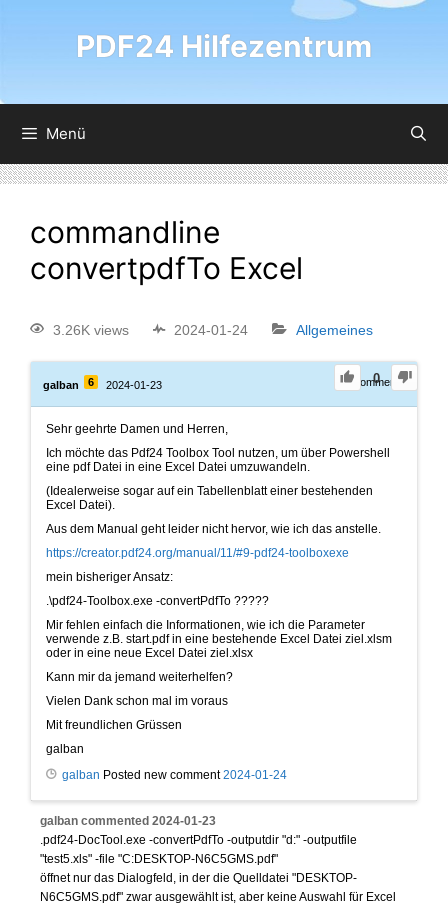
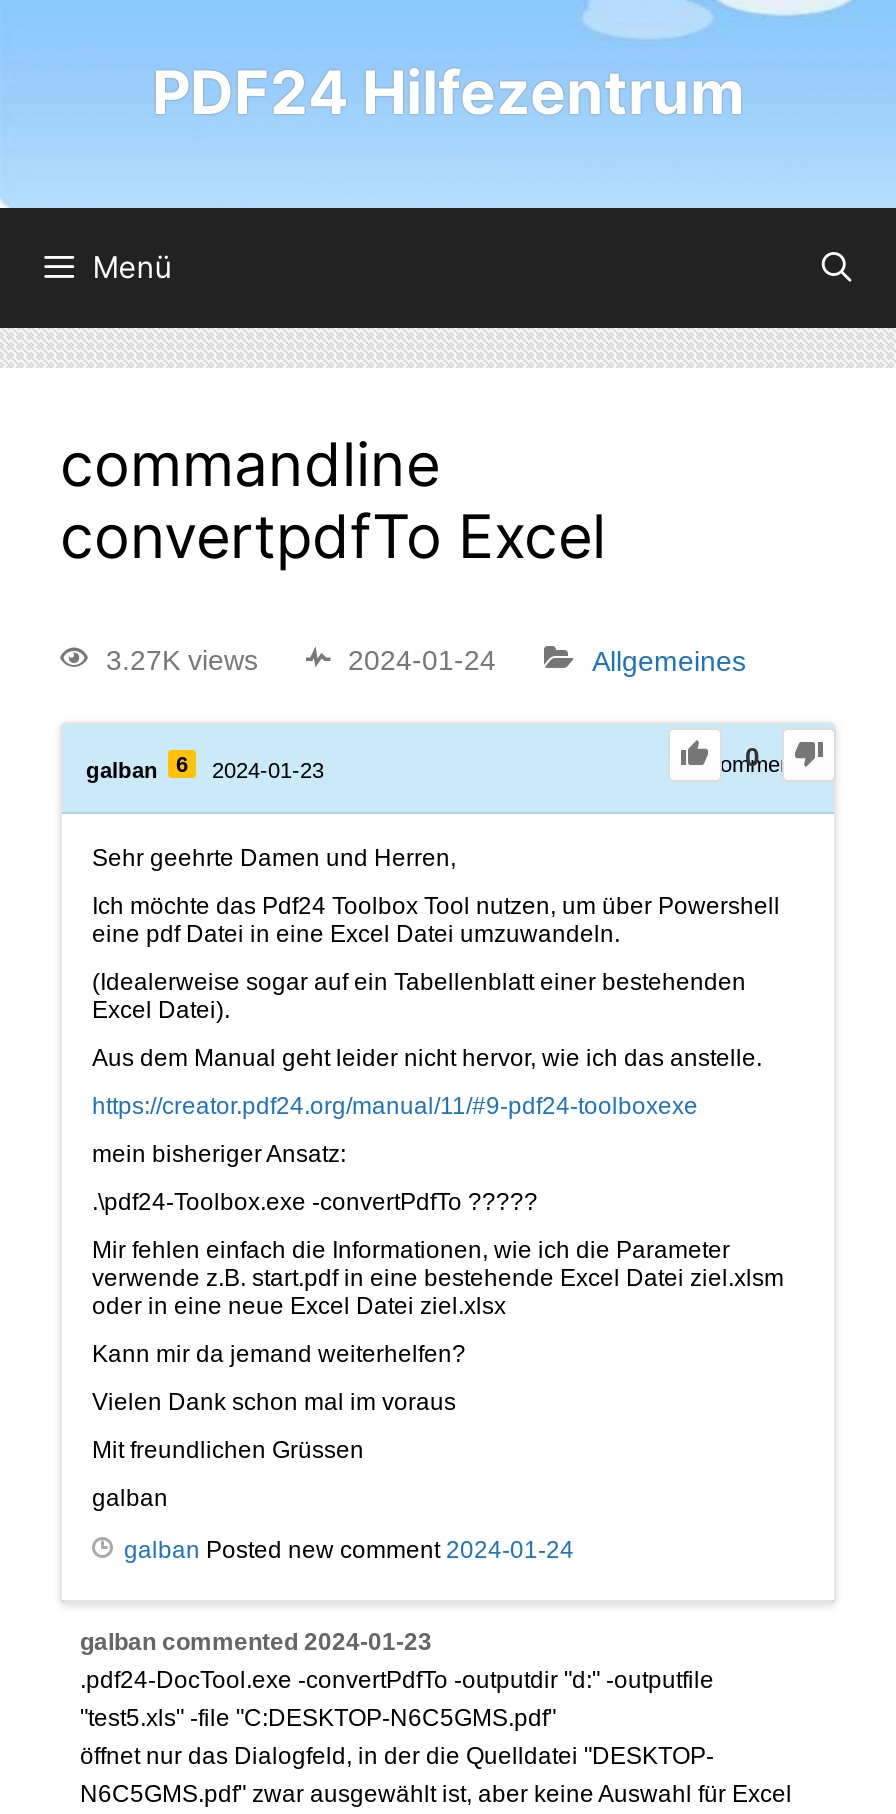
- 3.26K views
+ 3.27K views
